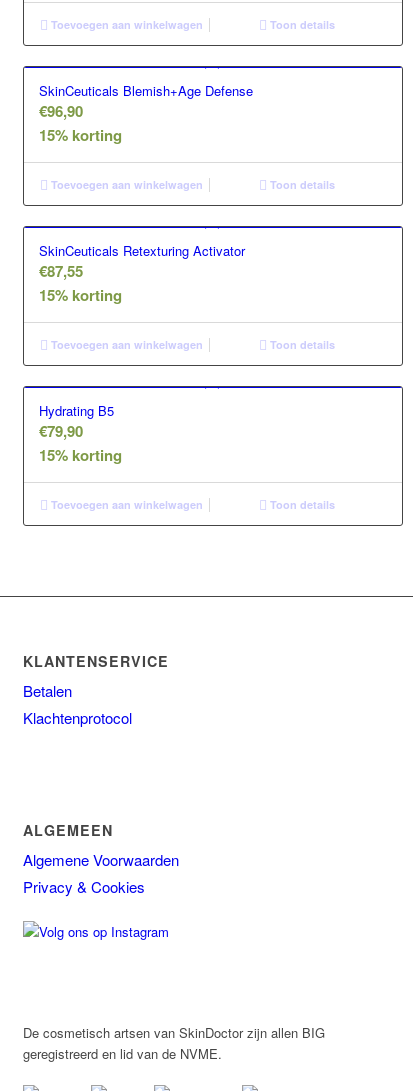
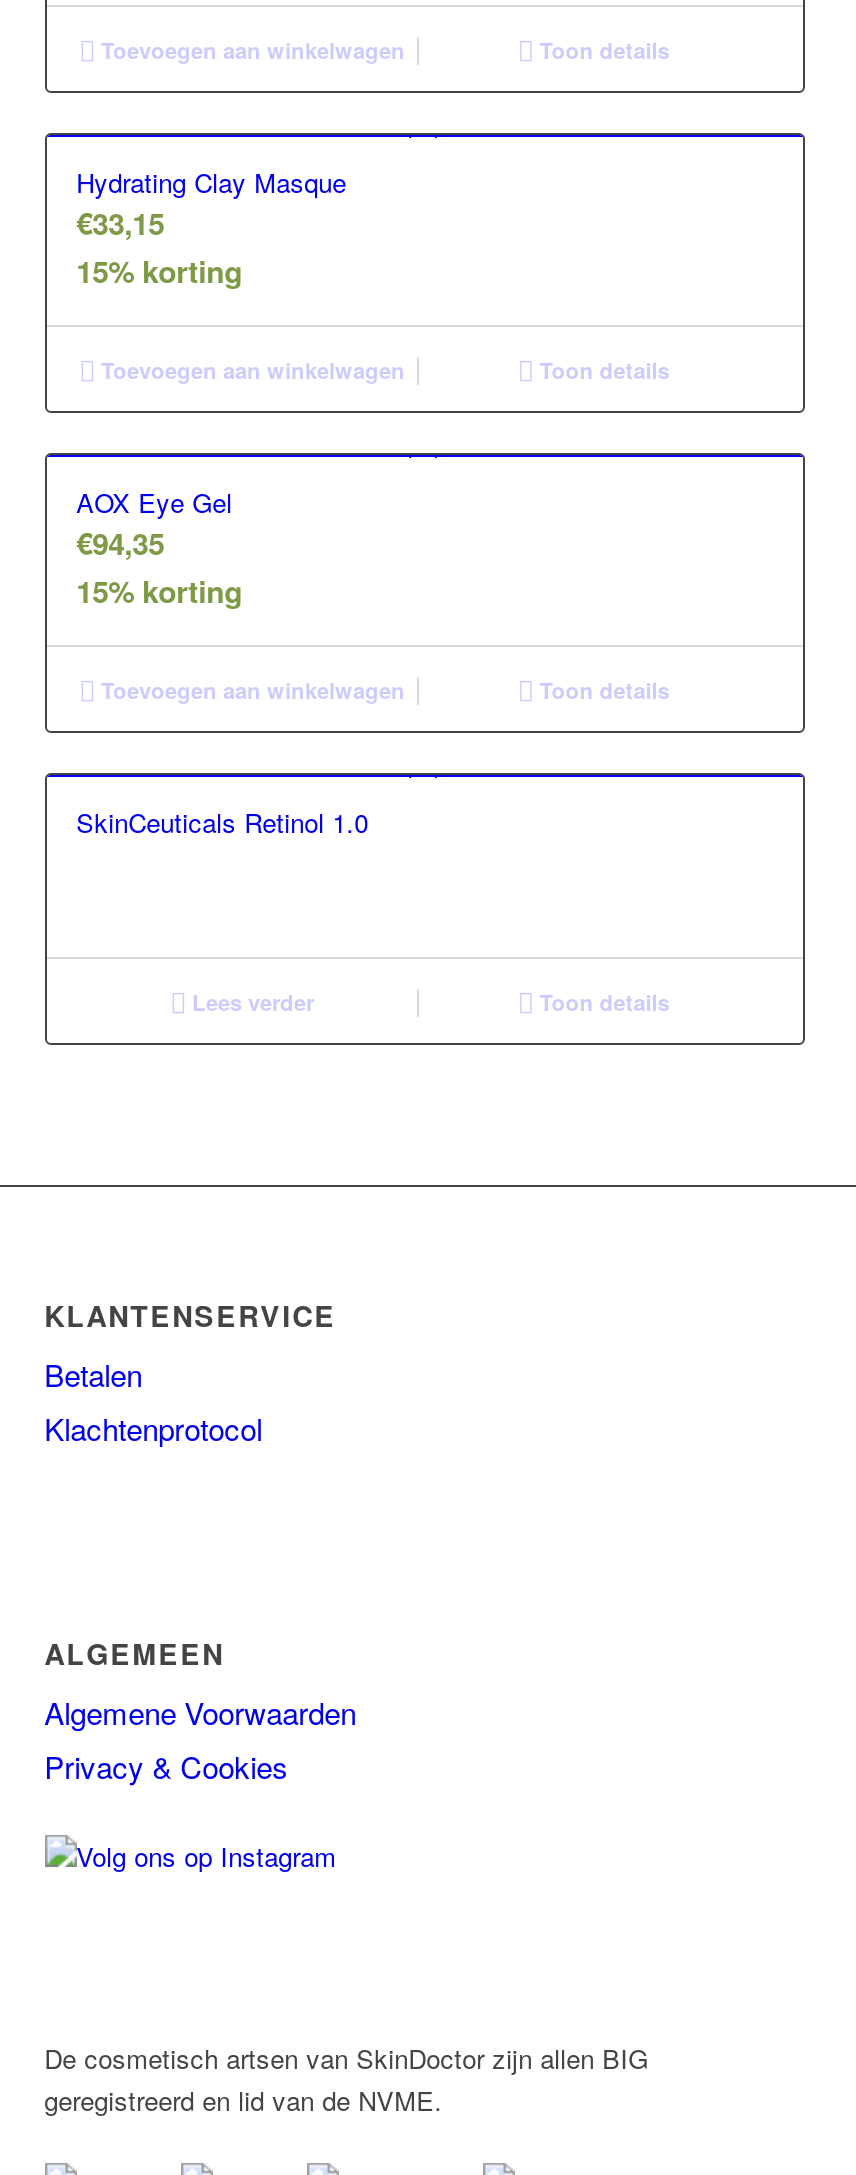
- SkinCeuticals Blemish+Age Defense
- €96,90
+ Hydrating Clay Masque
+ €33,15

- SkinCeuticals Retexturing Activator
- €87,55
+ AOX Eye Gel
+ €94,35

- Hydrating B5
- €79,90
- 15% korting
+ SkinCeuticals Retinol 1.0

- Toevoegen aan winkelwagen
+ Lees verder
